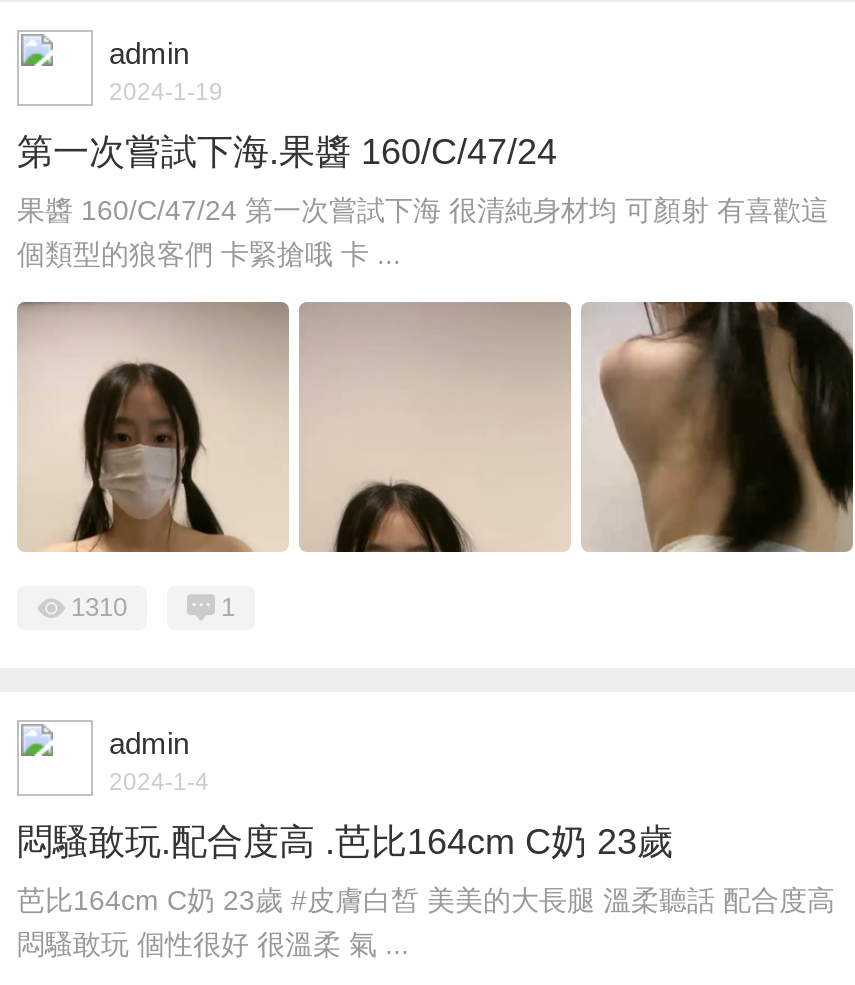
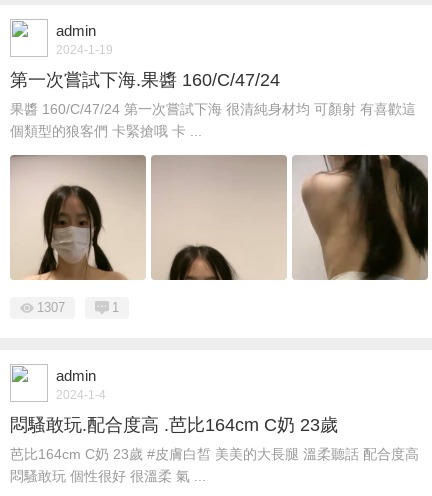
- 1310
+ 1307
